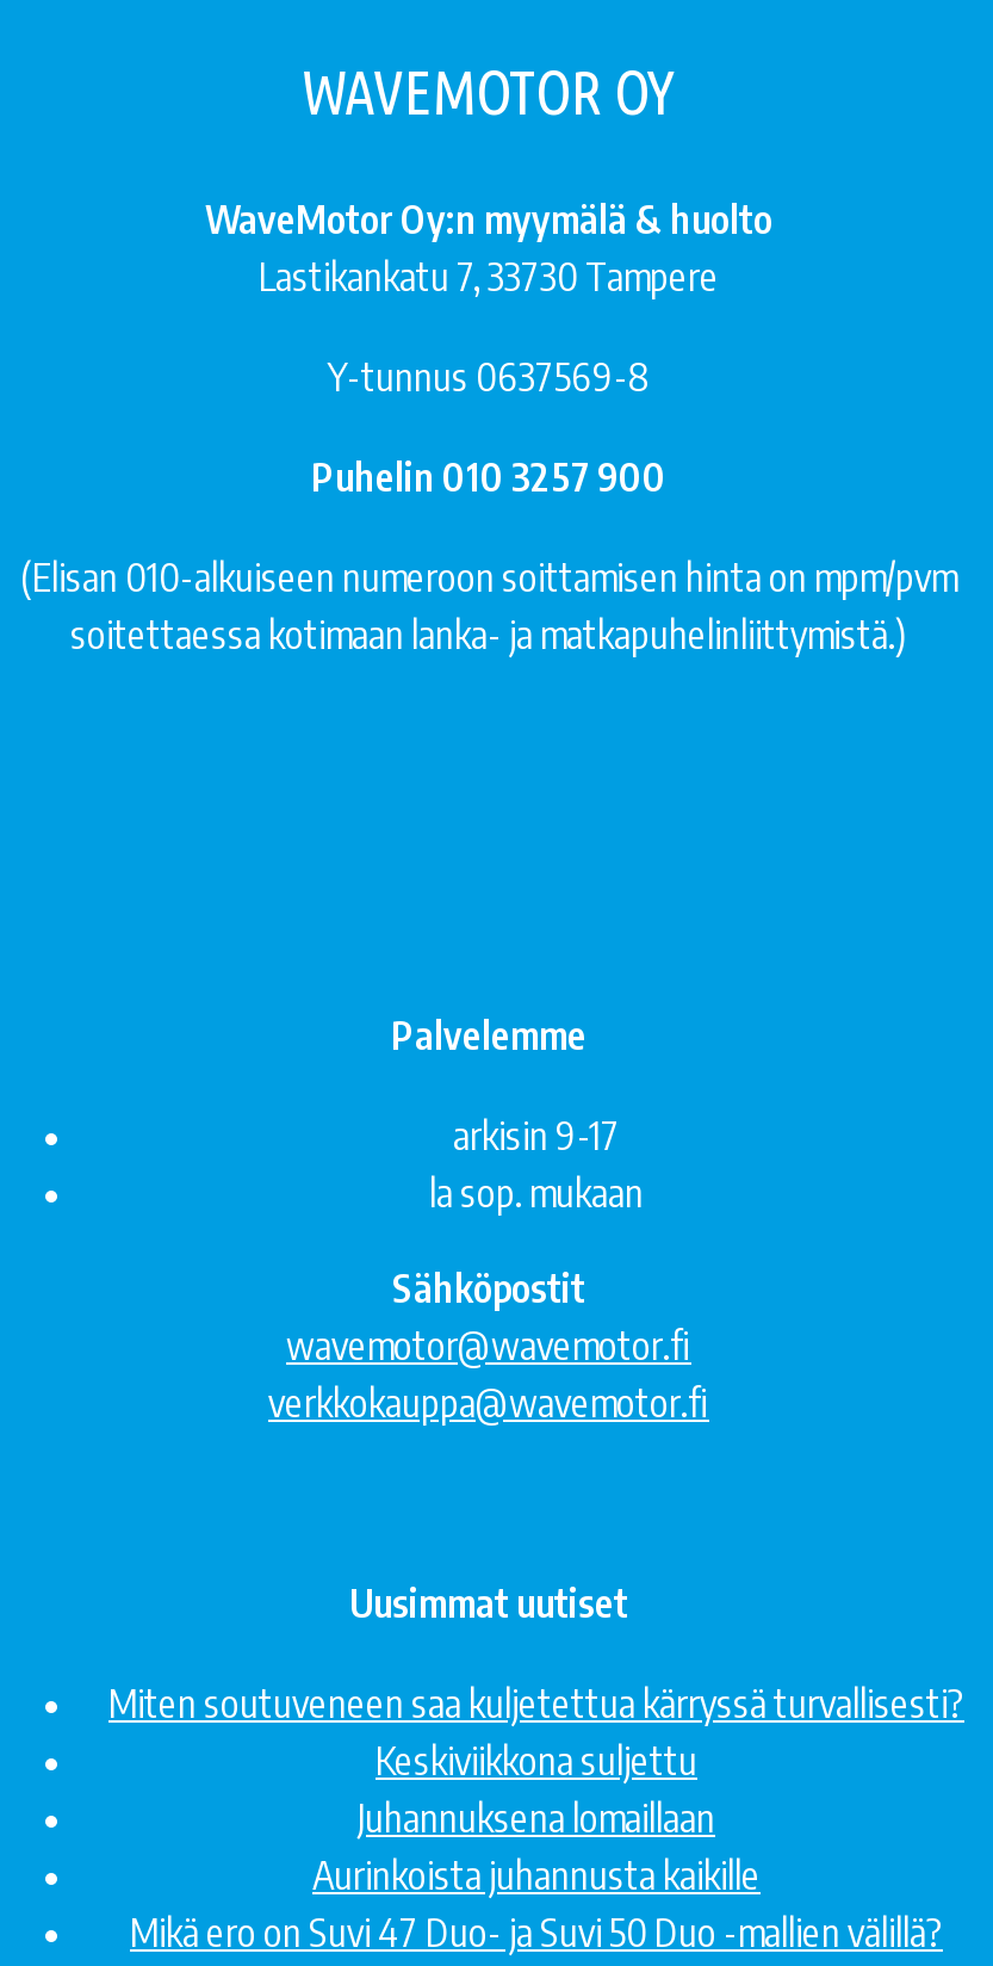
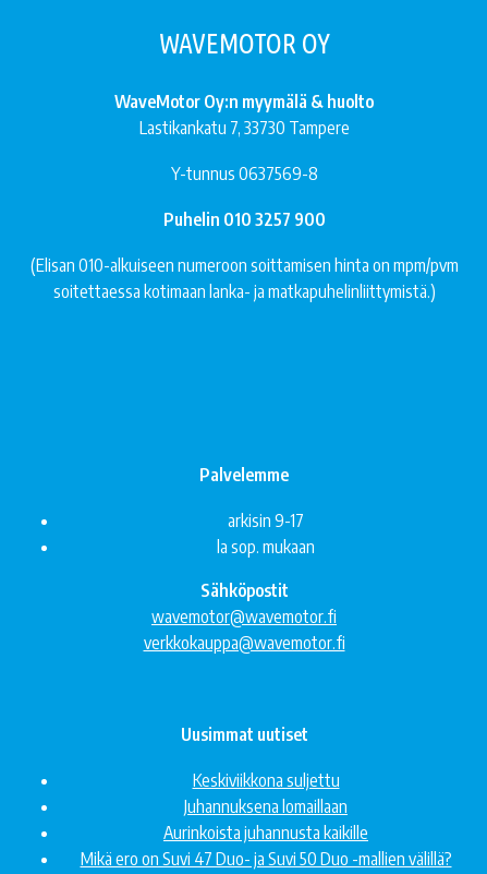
- Miten soutuveneen saa kuljetettua kärryssä turvallisesti?
